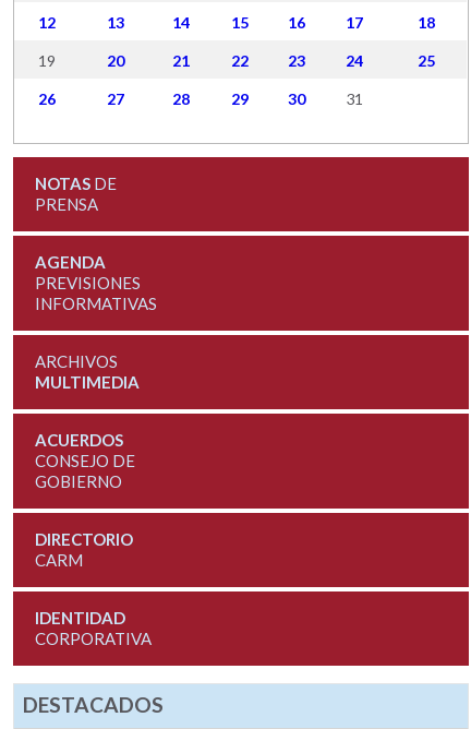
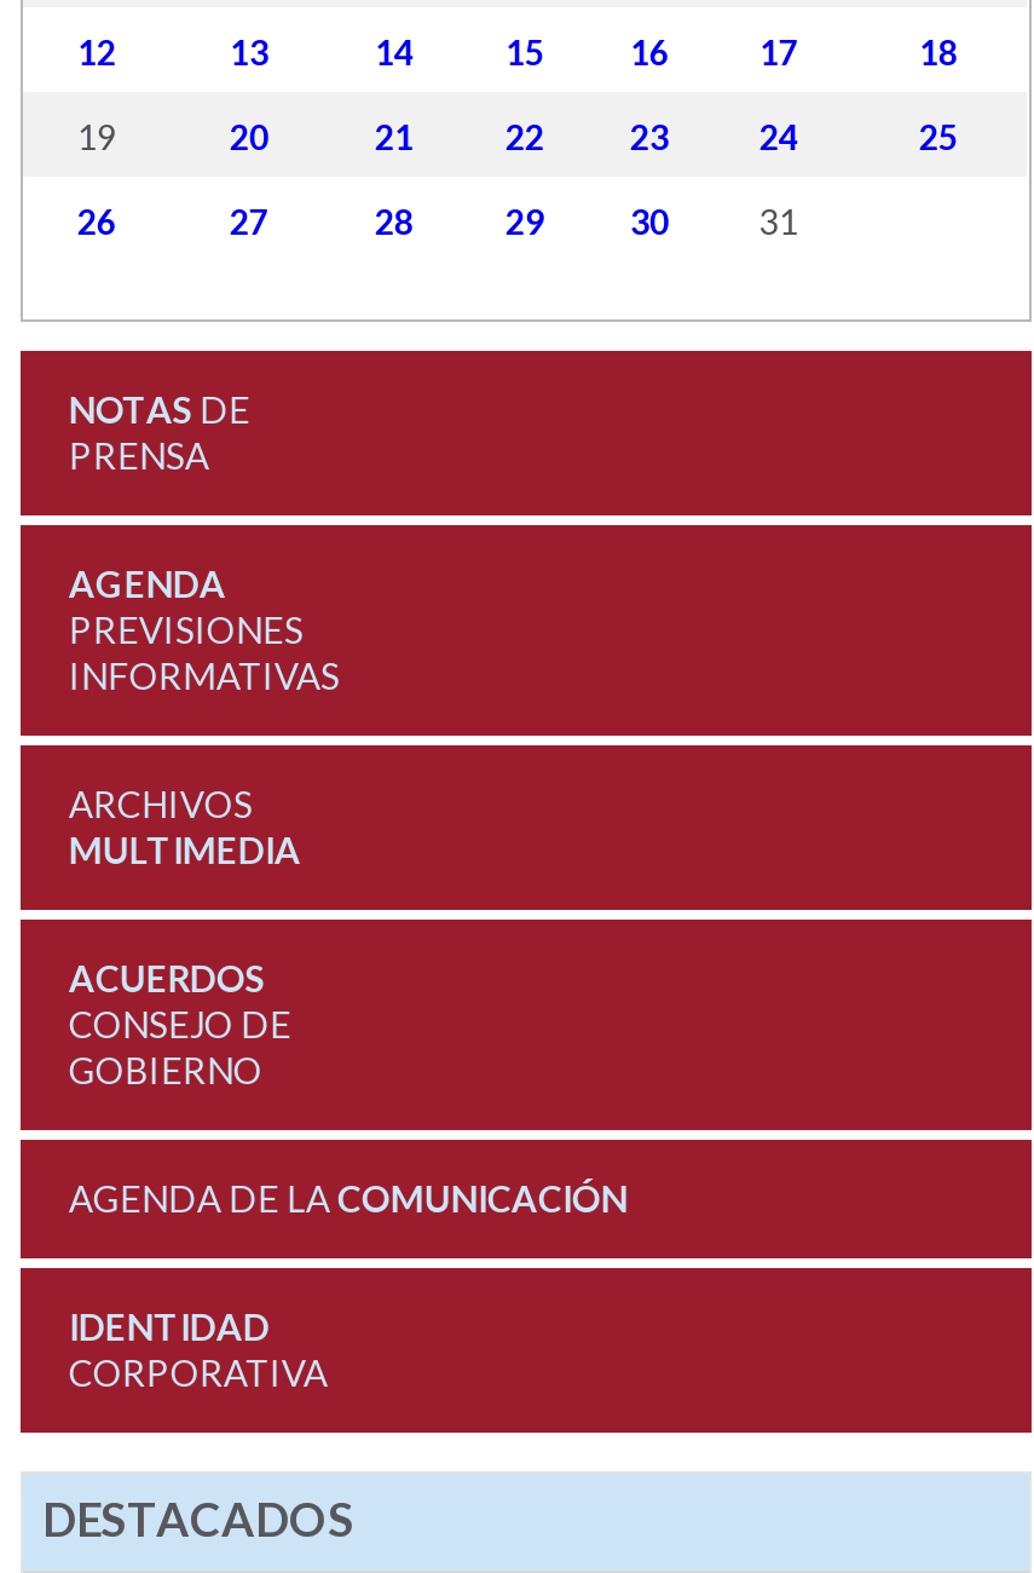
- DIRECTORIO
- CARM
+ AGENDA DE LA COMUNICACIÓN
